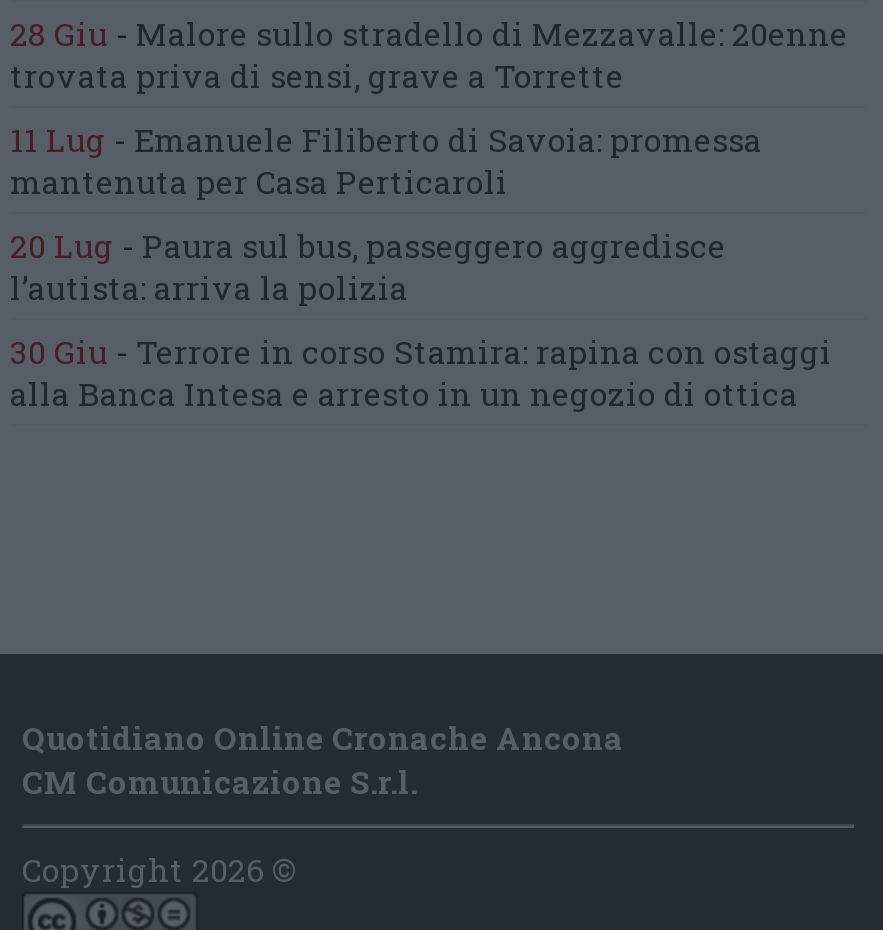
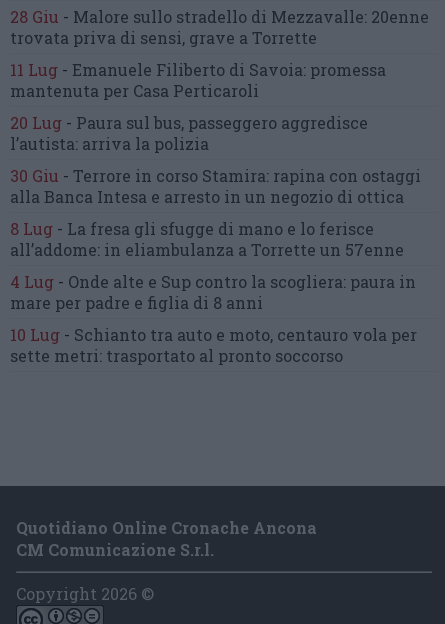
+ 8 Lug - La fresa gli sfugge di mano e lo ferisce
+ all’addome: in eliambulanza a Torrette un 57enne
+ 4 Lug - Onde alte e Sup contro la scogliera: paura in
+ mare per padre e figlia di 8 anni
+ 10 Lug - Schianto tra auto e moto, centauro vola per
+ sette metri: trasportato al pronto soccorso
